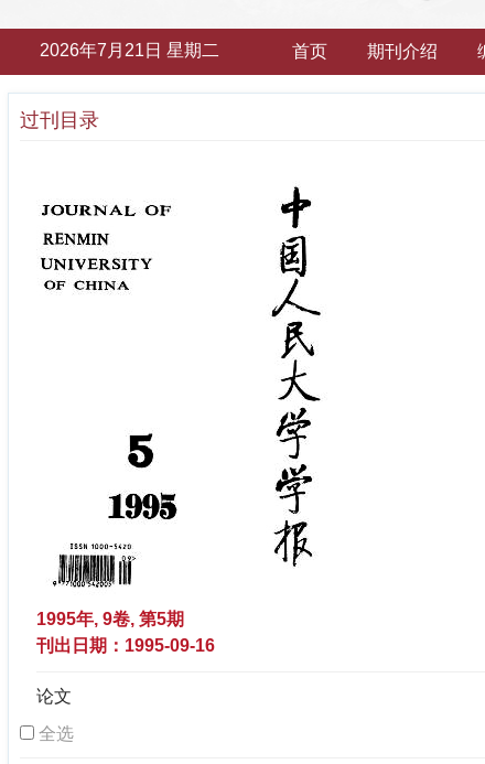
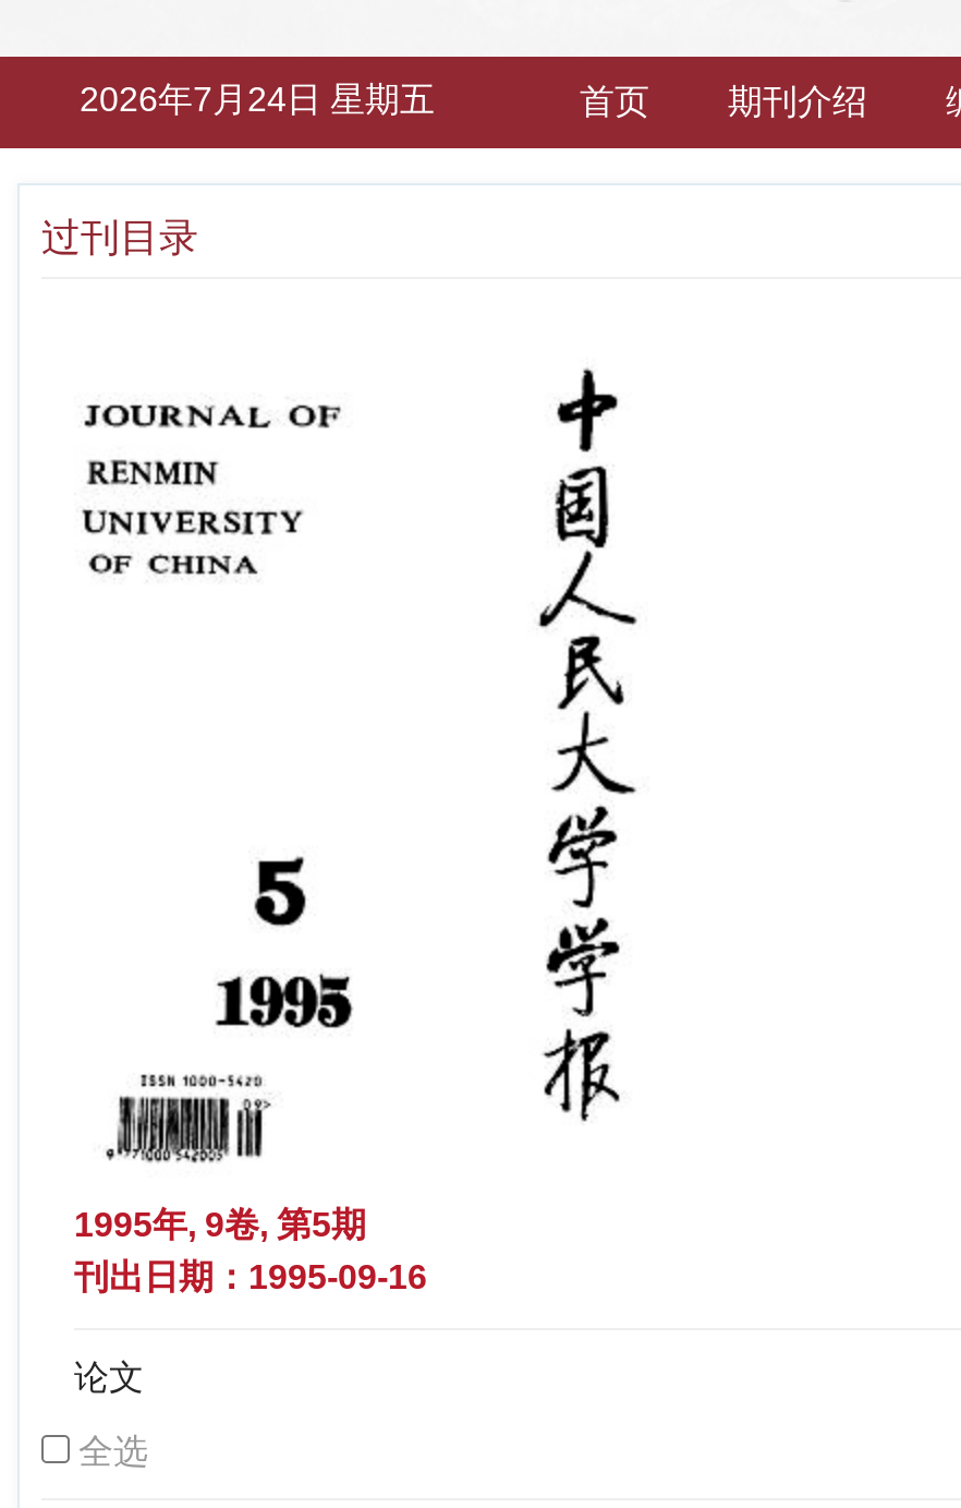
- 2026年7月21日 星期二
+ 2026年7月24日 星期五
